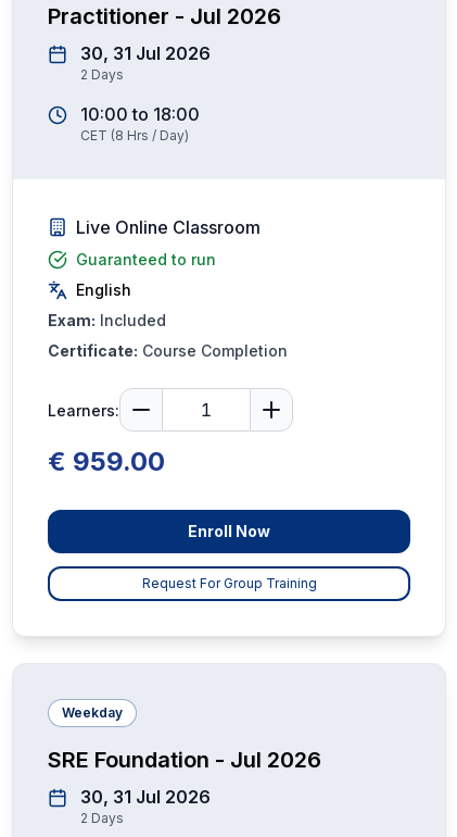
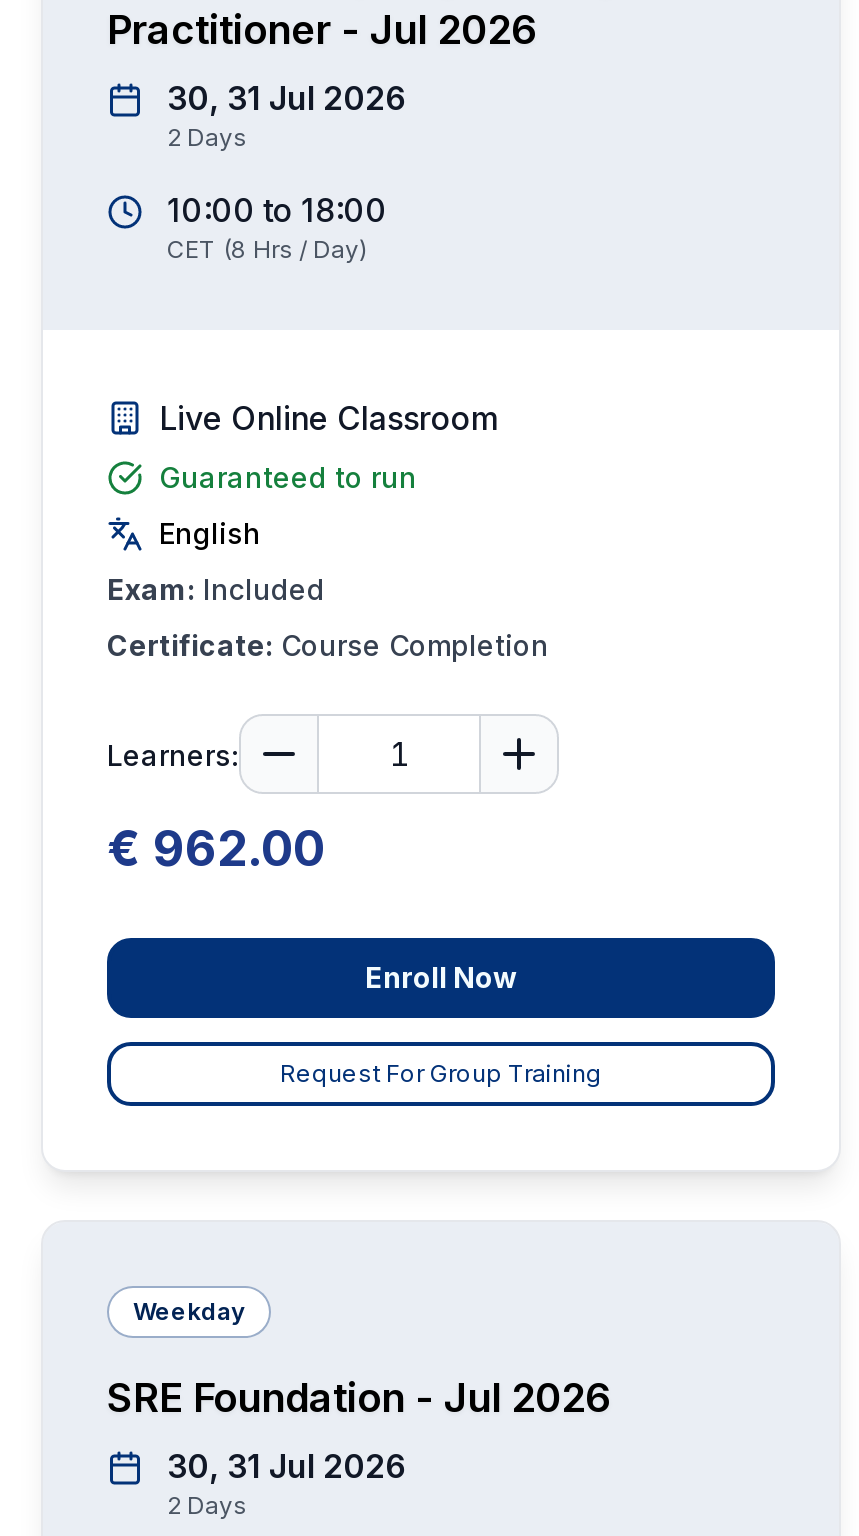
- € 959.00
+ € 962.00
